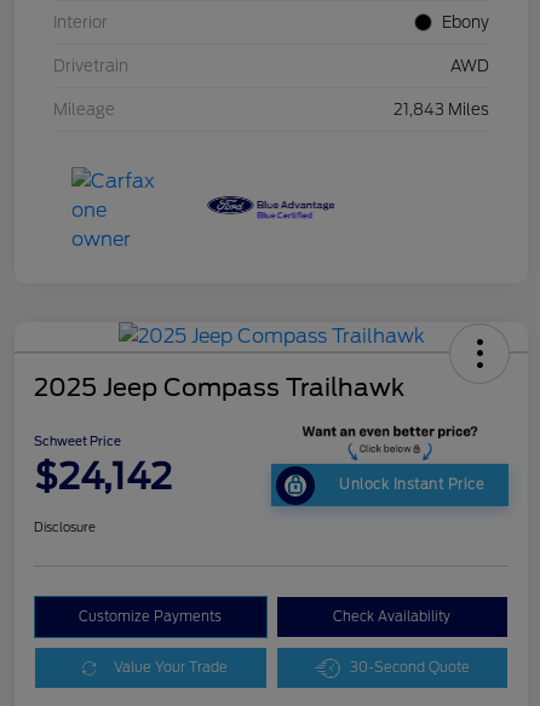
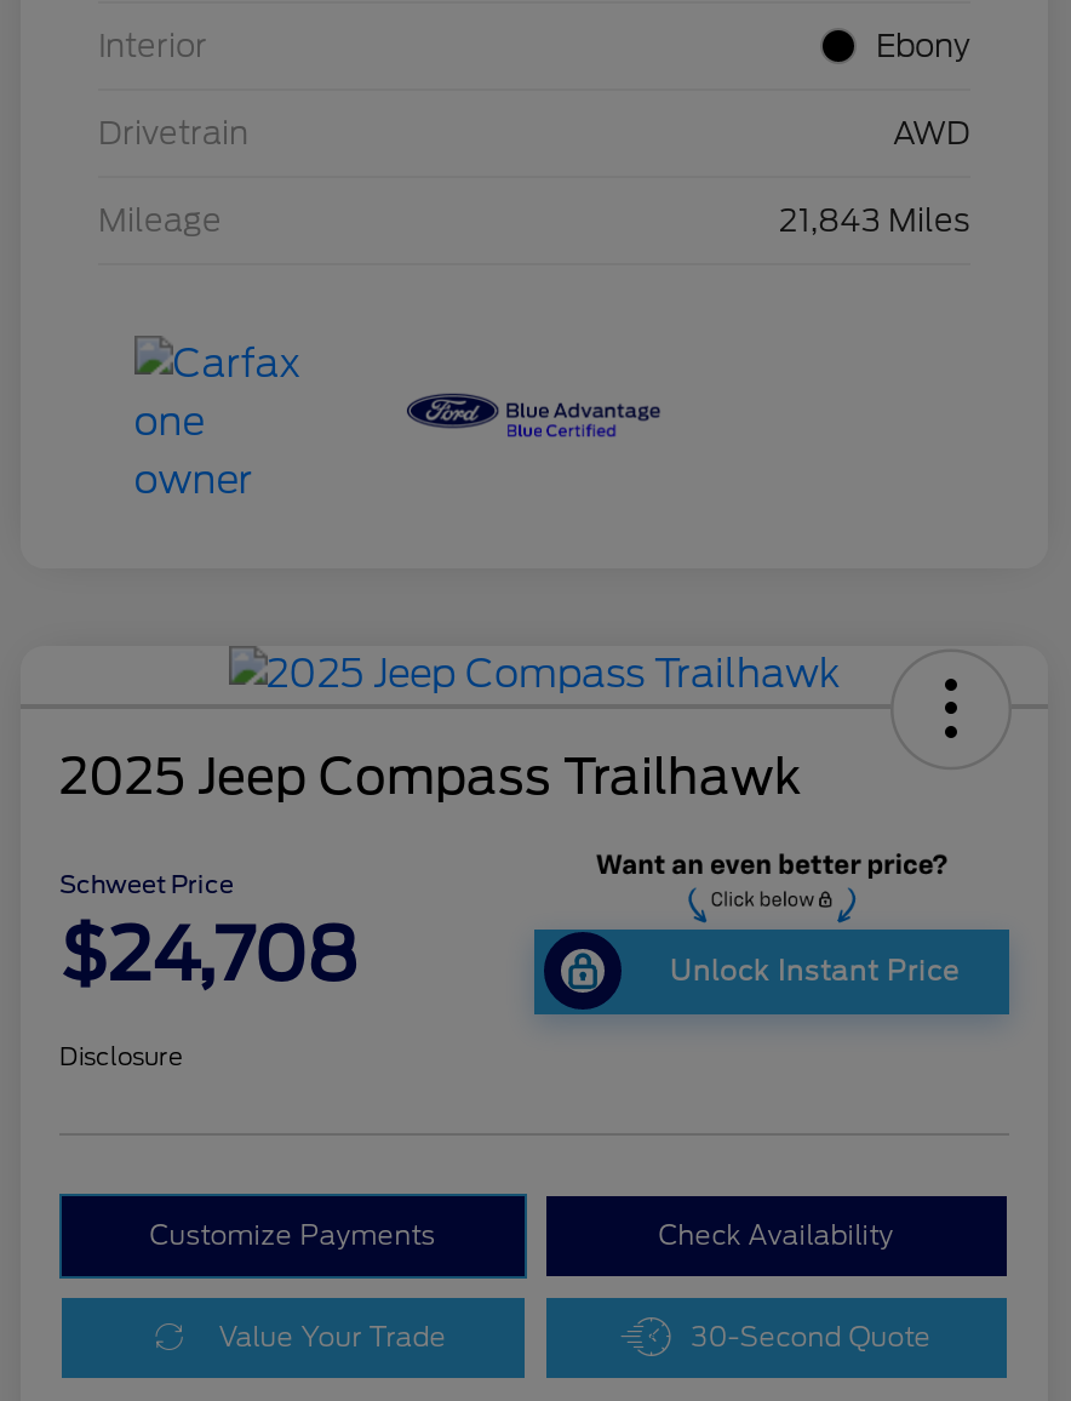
- $24,142
+ $24,708
